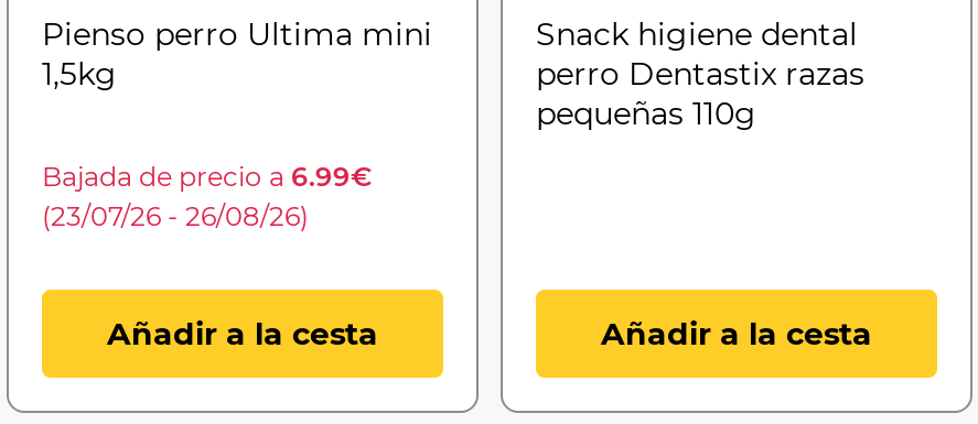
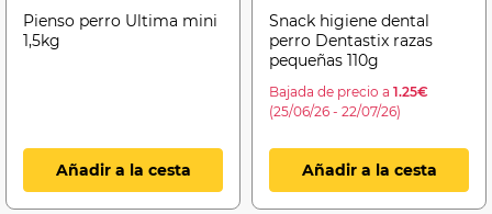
+ Bajada de precio a 1.25€
+ (25/06/26 - 22/07/26)

- Bajada de precio a 6.99€
- (23/07/26 - 26/08/26)
